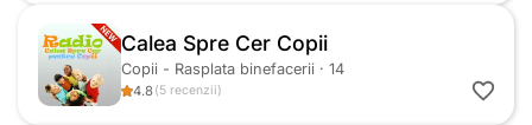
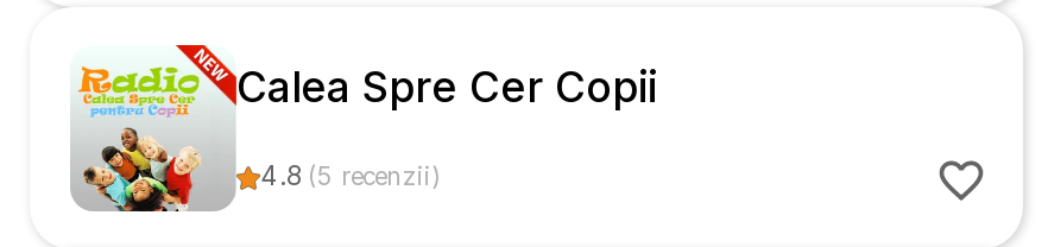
- Copii - Rasplata binefacerii · 14
